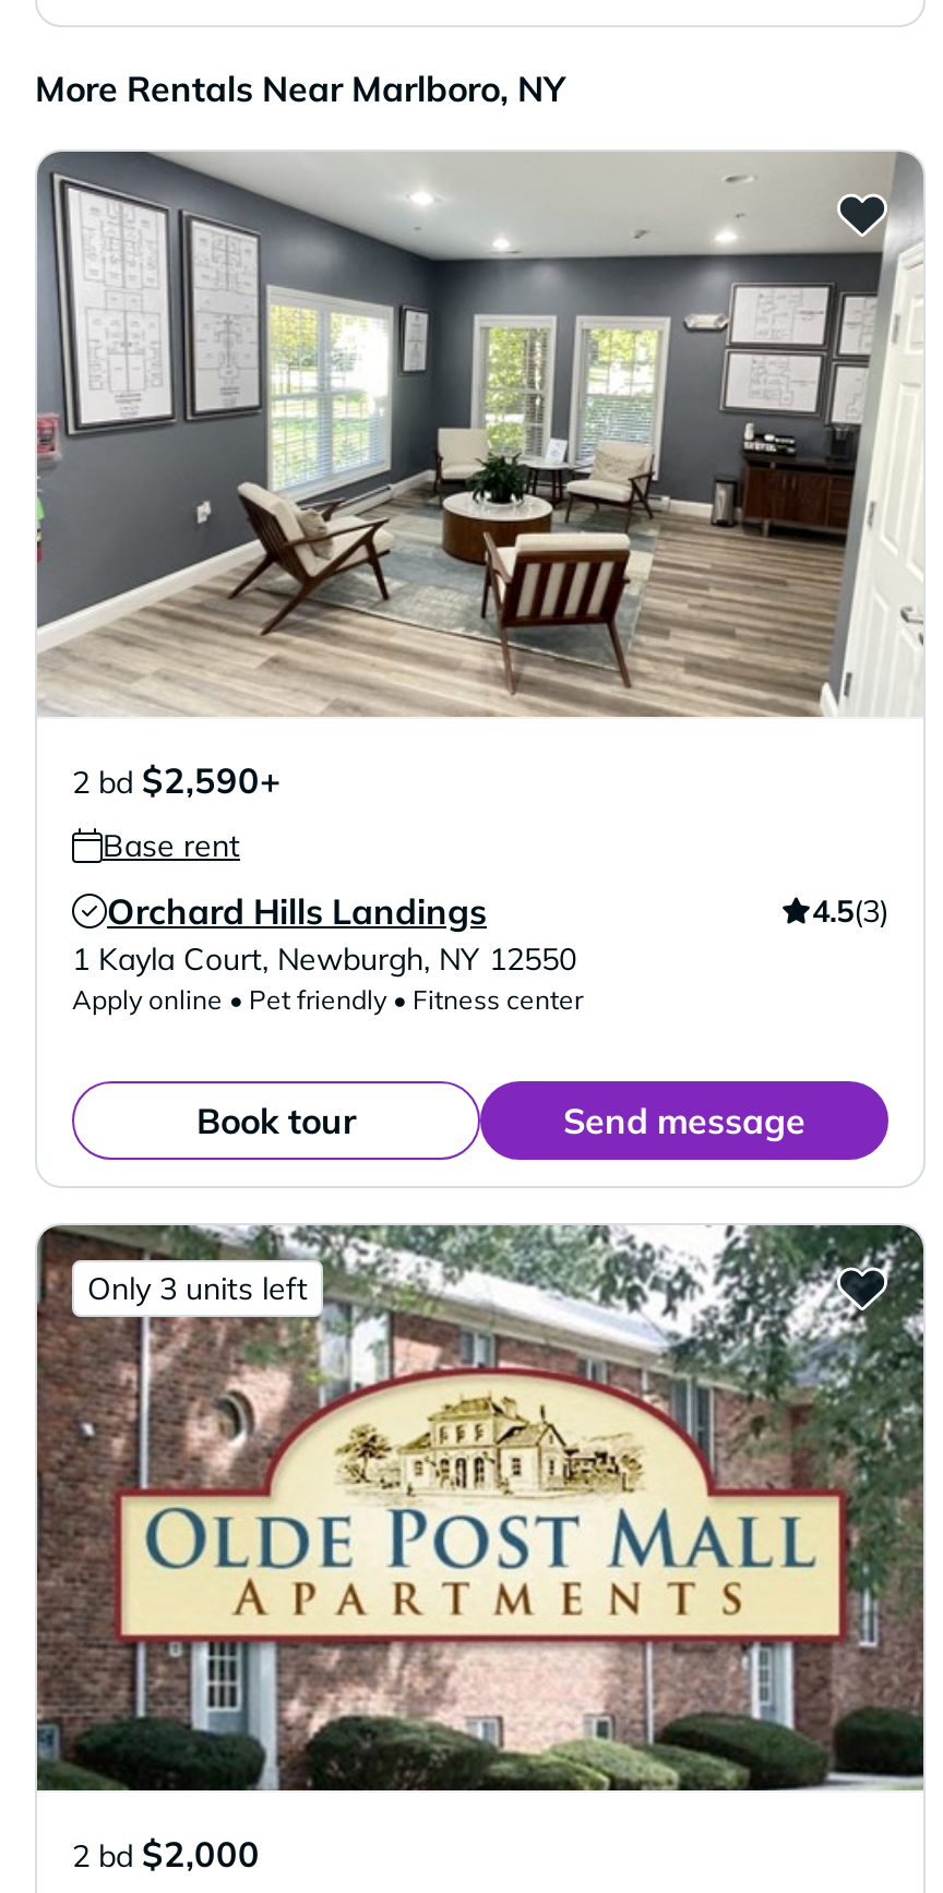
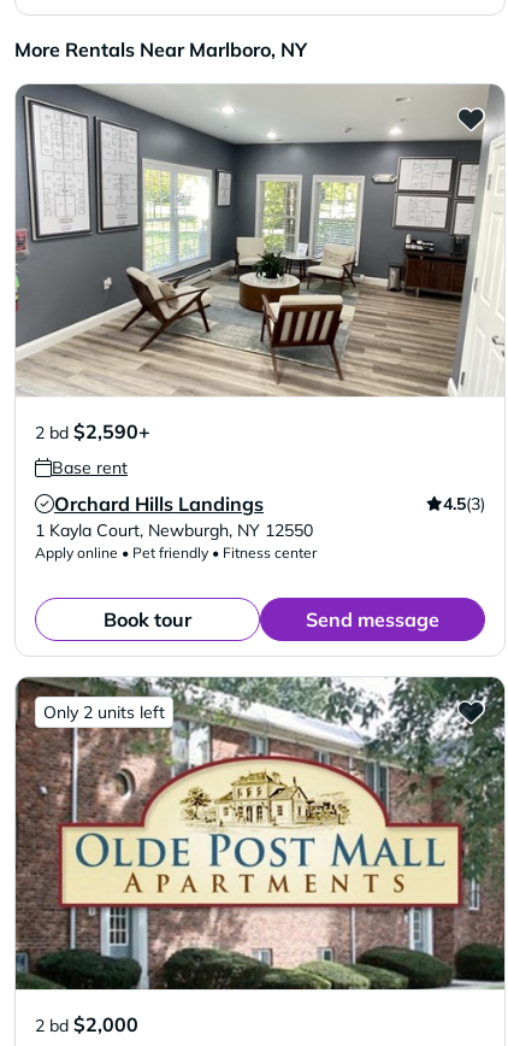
- Only 3 units left
+ Only 2 units left
